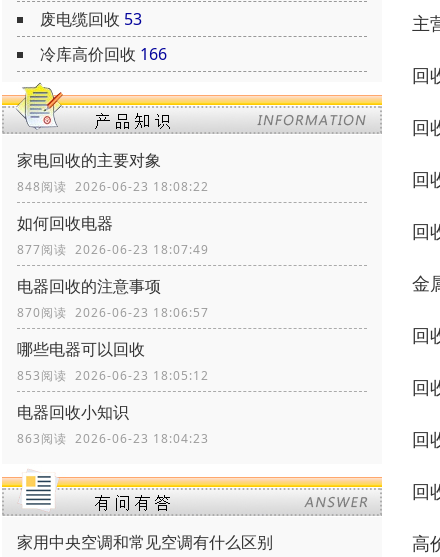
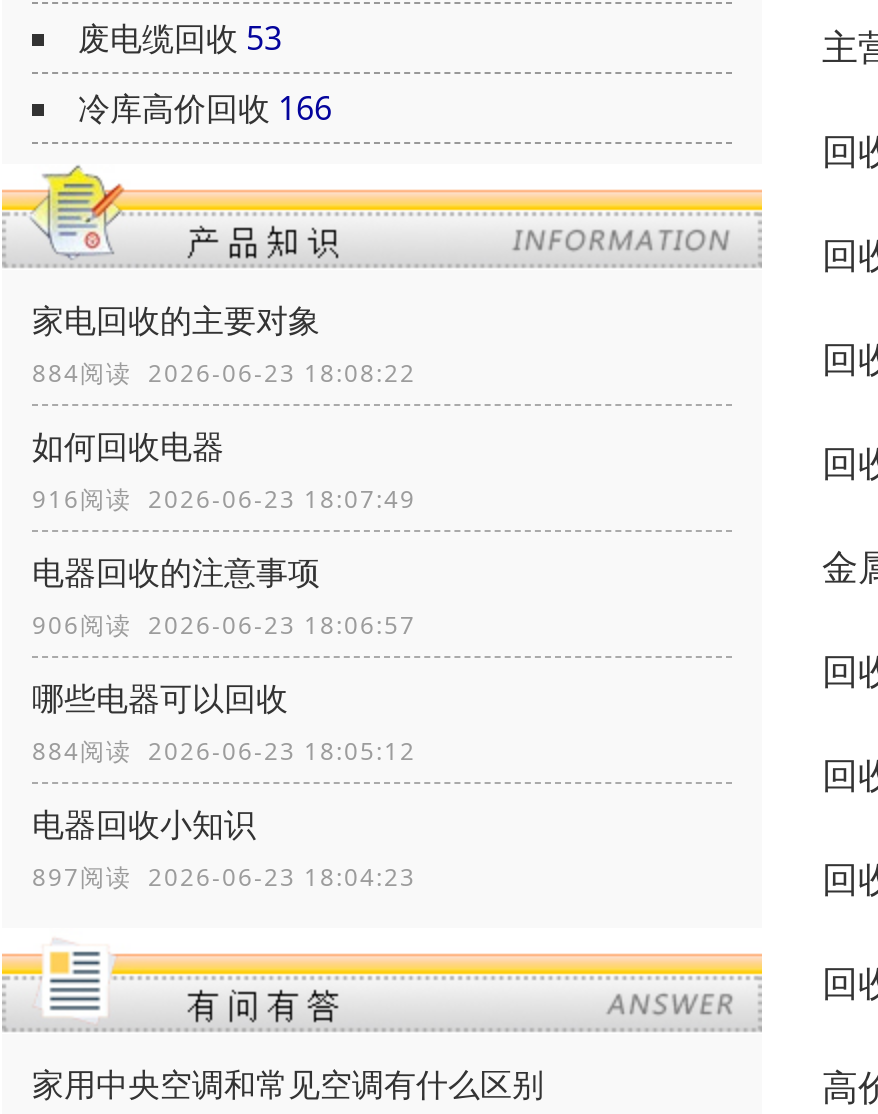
- 848阅读 2026-06-23 18:08:22
+ 884阅读 2026-06-23 18:08:22

- 877阅读 2026-06-23 18:07:49
+ 916阅读 2026-06-23 18:07:49

- 870阅读 2026-06-23 18:06:57
+ 906阅读 2026-06-23 18:06:57

- 853阅读 2026-06-23 18:05:12
+ 884阅读 2026-06-23 18:05:12

- 863阅读 2026-06-23 18:04:23
+ 897阅读 2026-06-23 18:04:23
